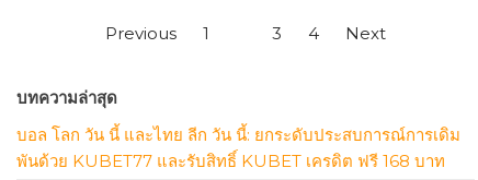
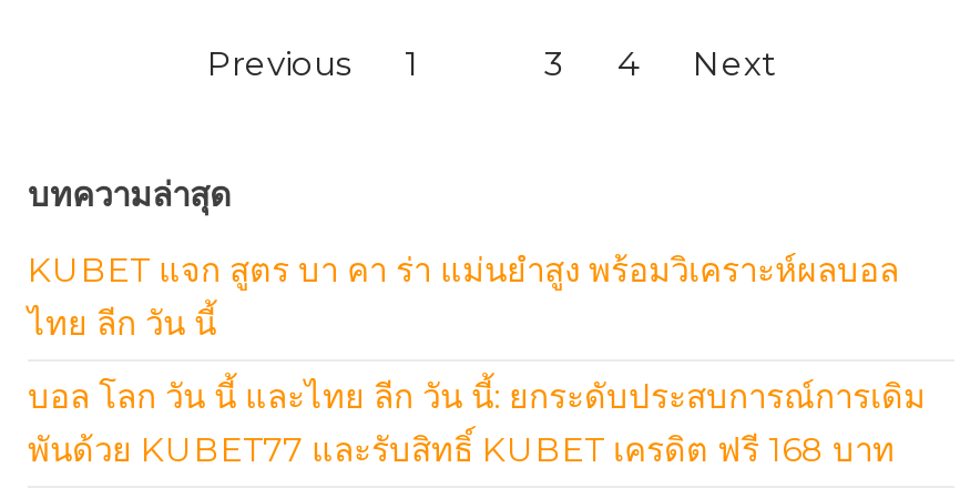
+ KUBET แจก สูตร บา คา ร่า แม่นยำสูง พร้อมวิเคราะห์ผลบอล
+ ไทย ลีก วัน นี้
